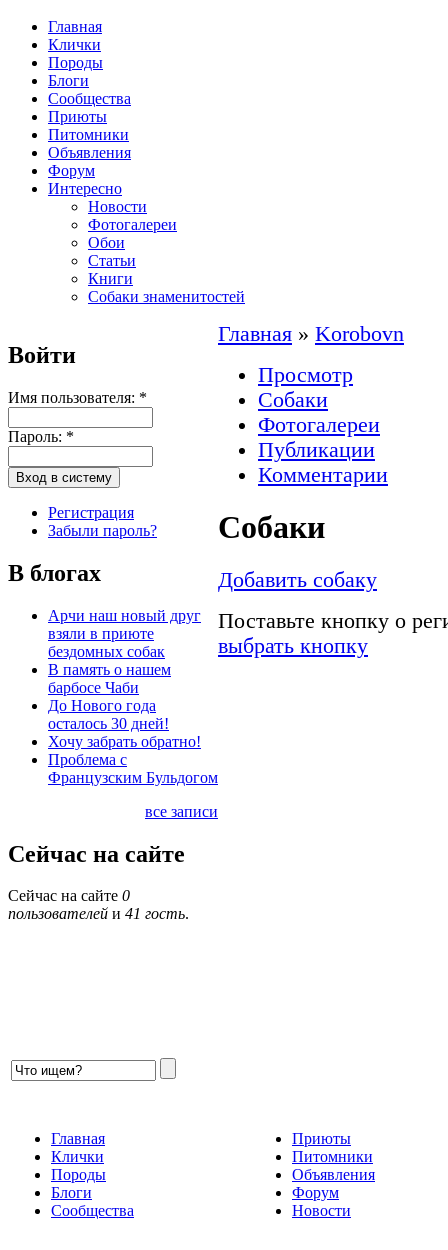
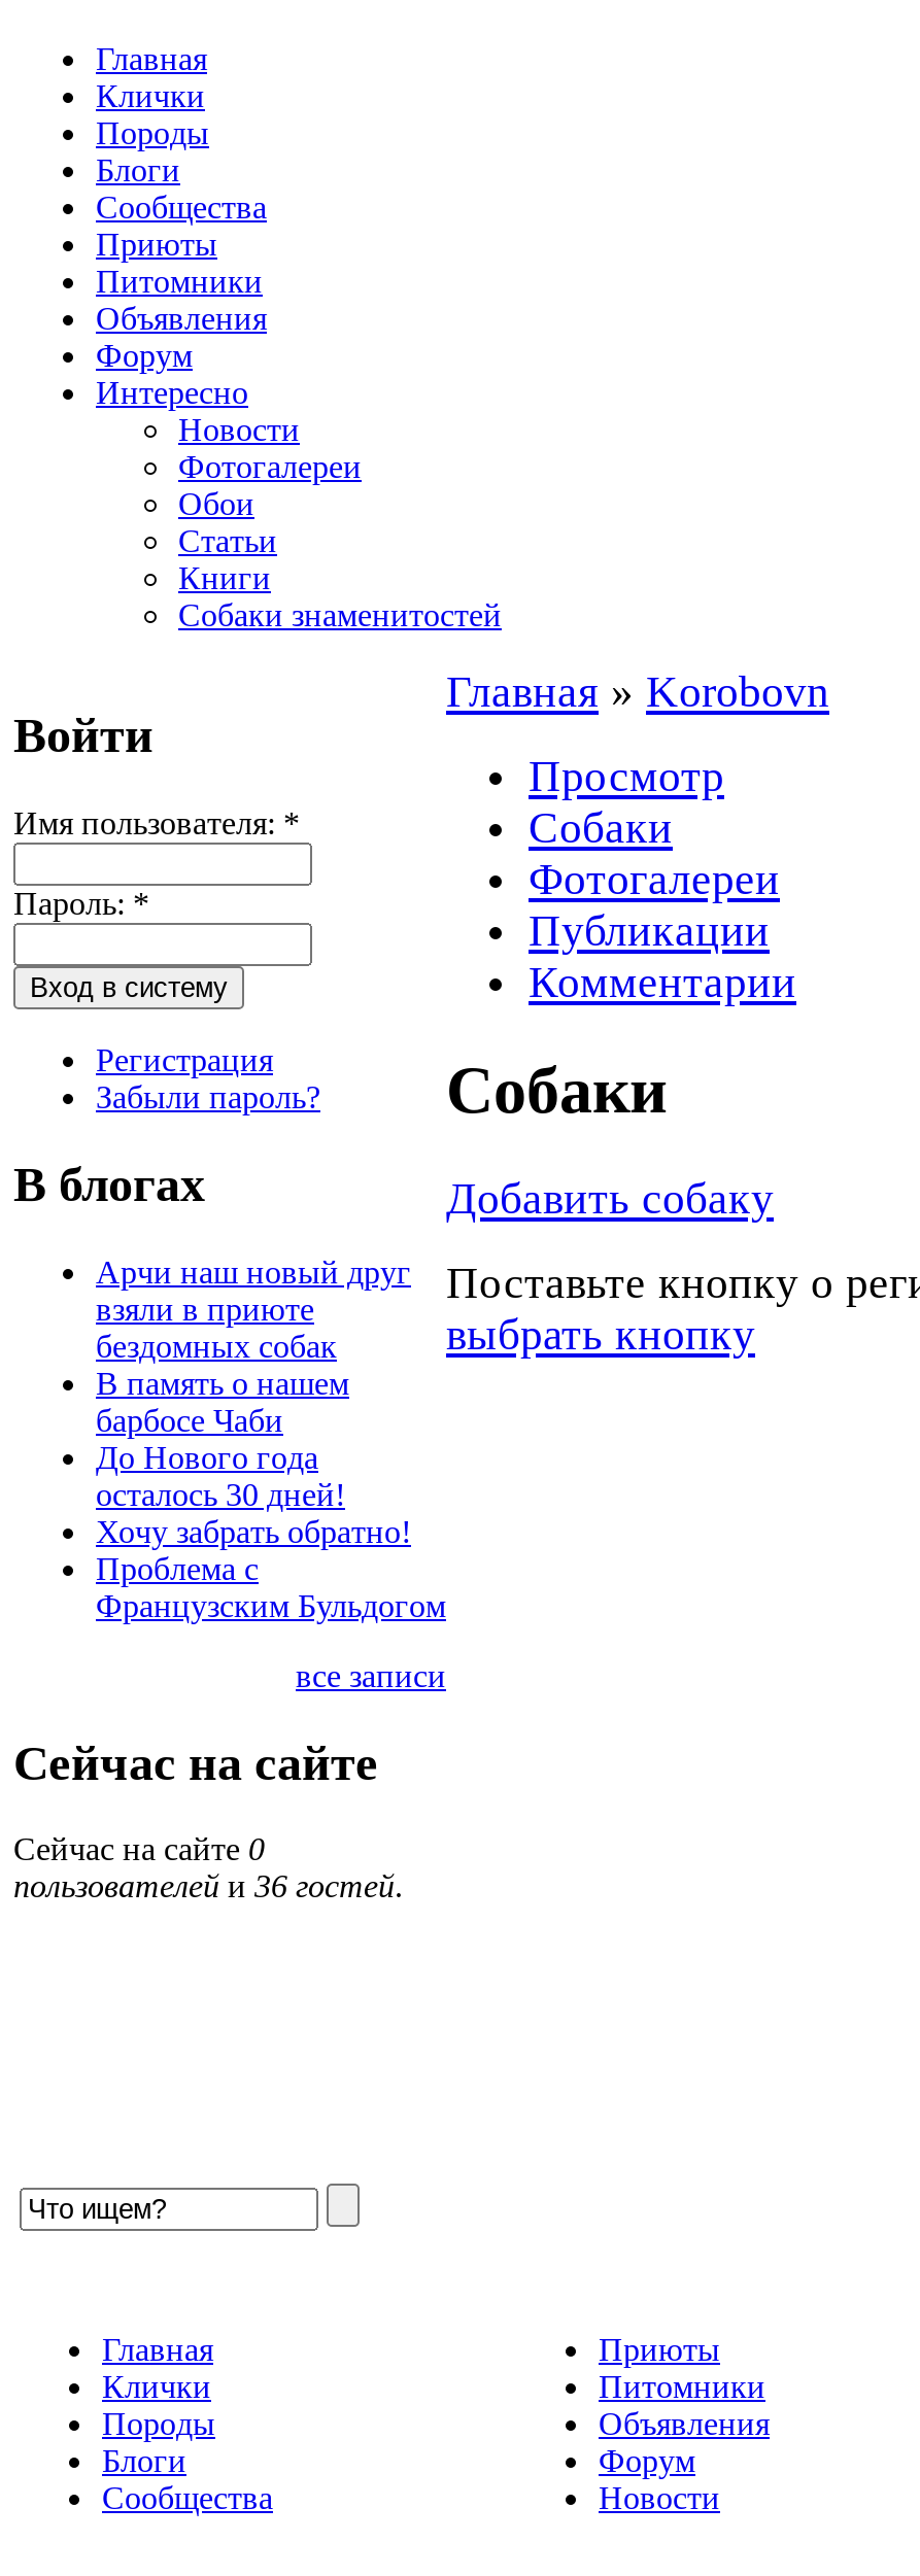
- пользователей и 41 гость.
+ пользователей и 36 гостей.
